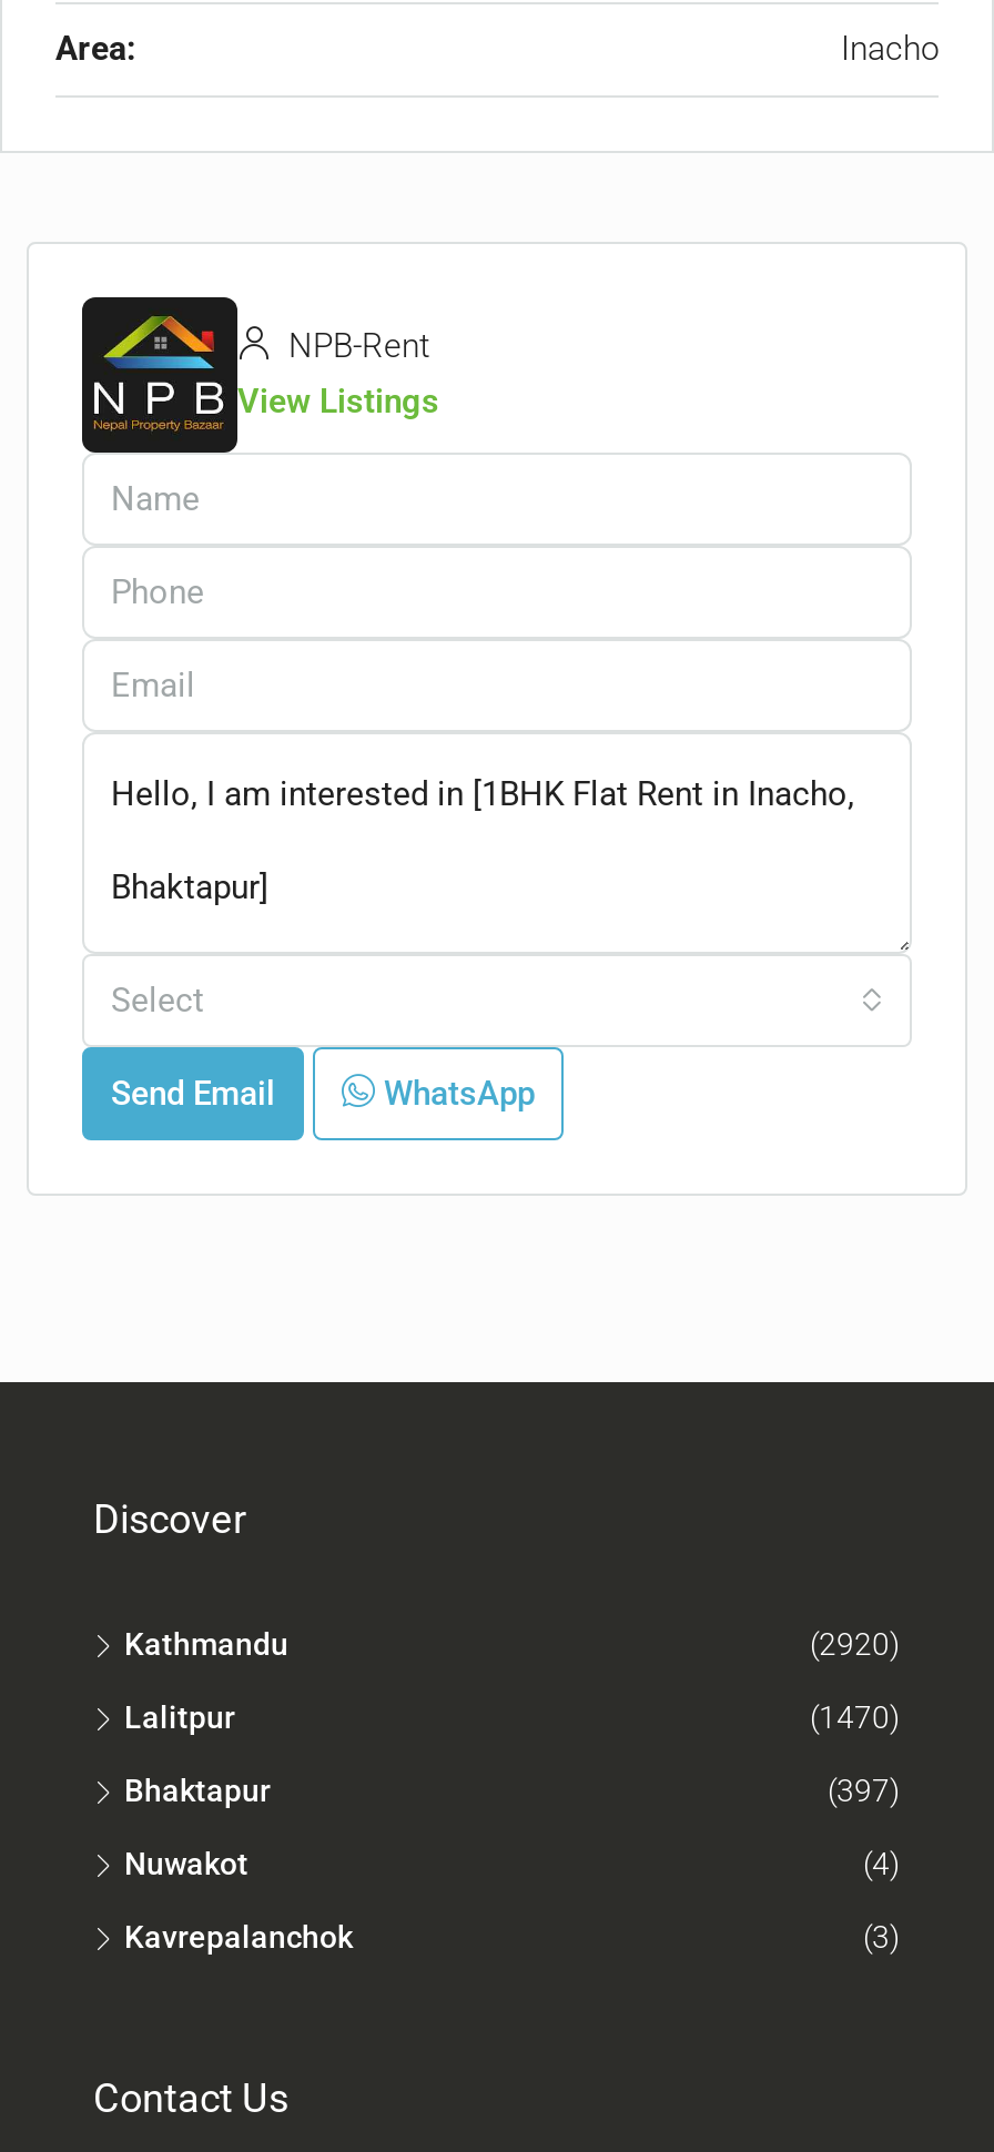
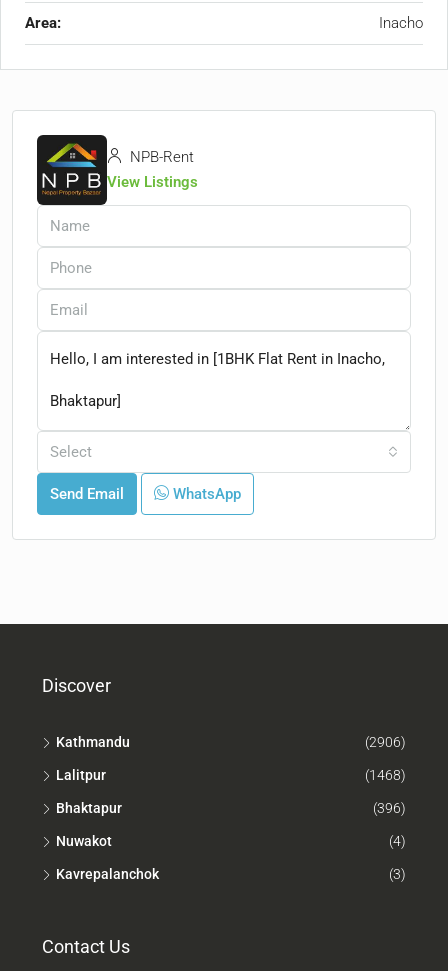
- (2920)
+ (2906)

- (1470)
+ (1468)

- (397)
+ (396)
